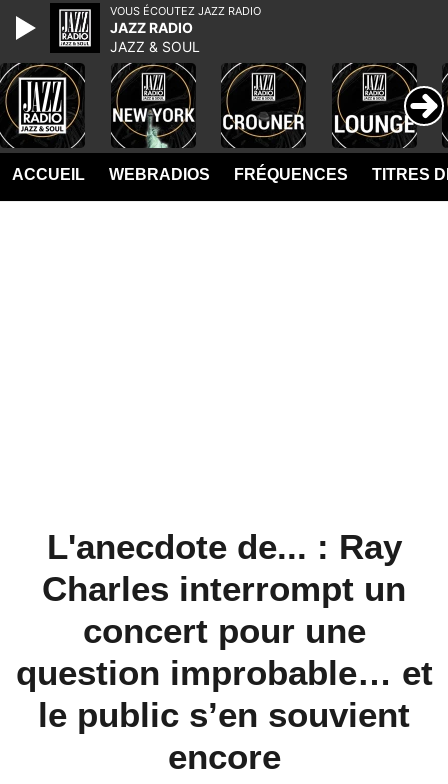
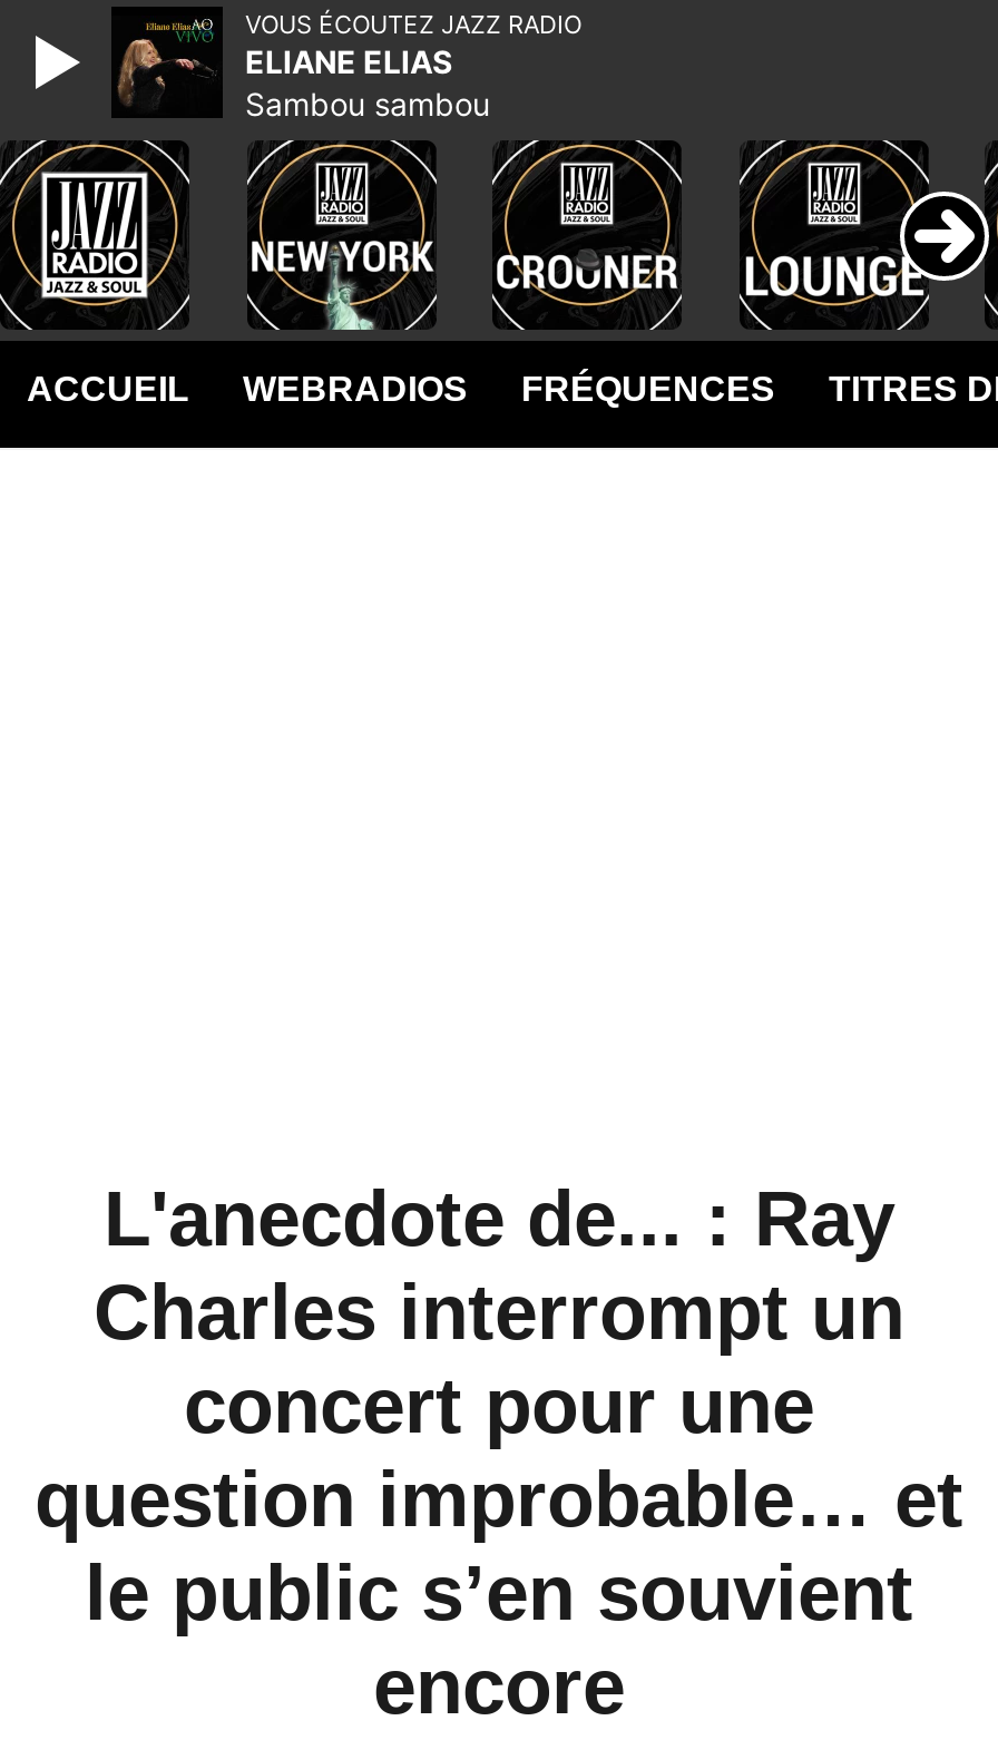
- [image]
- JAZZ RADIO
- JAZZ & SOUL
+ [image]
+ ELIANE ELIAS
+ Sambou sambou
